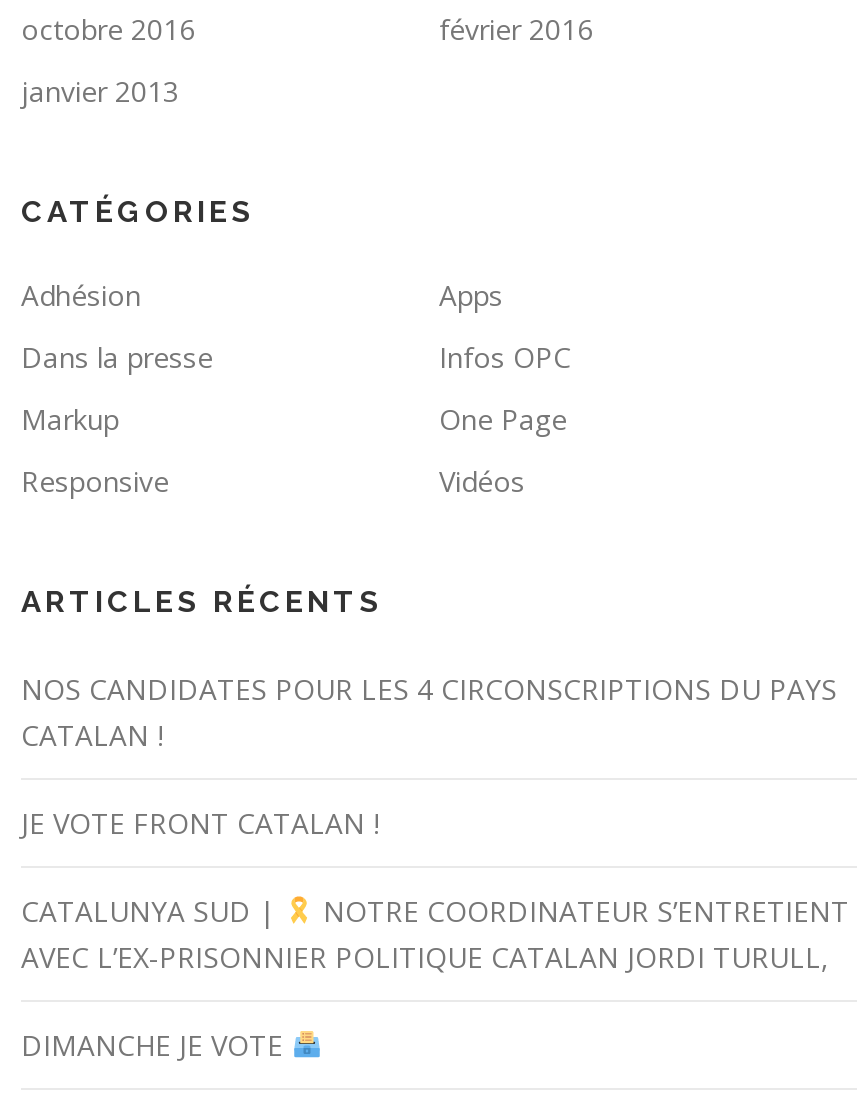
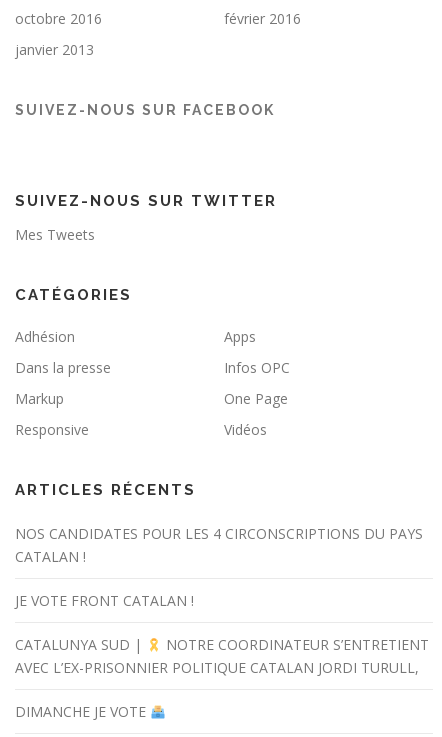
+ SUIVEZ-NOUS SUR FACEBOOK

+ SUIVEZ-NOUS SUR TWITTER
+ Mes Tweets
